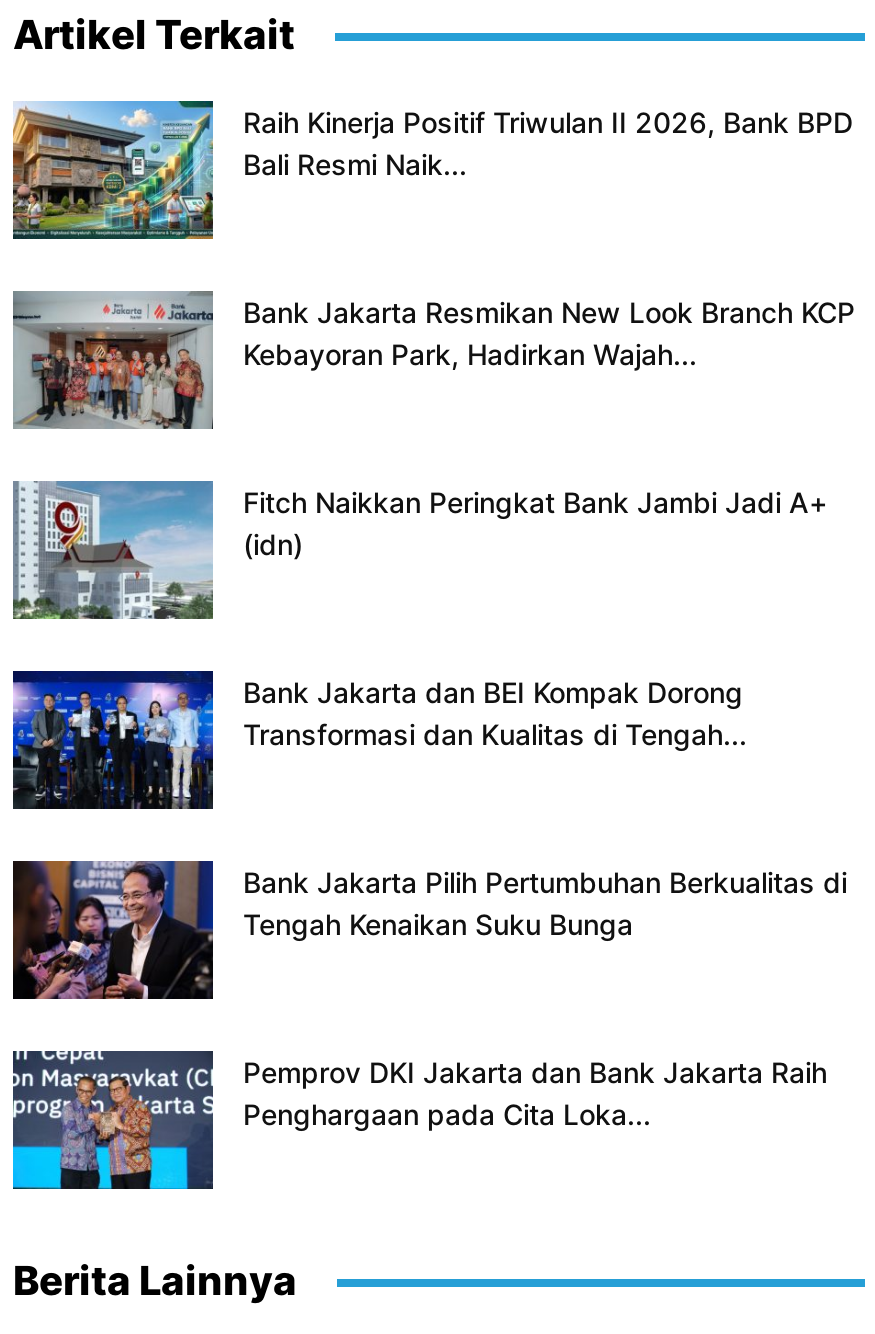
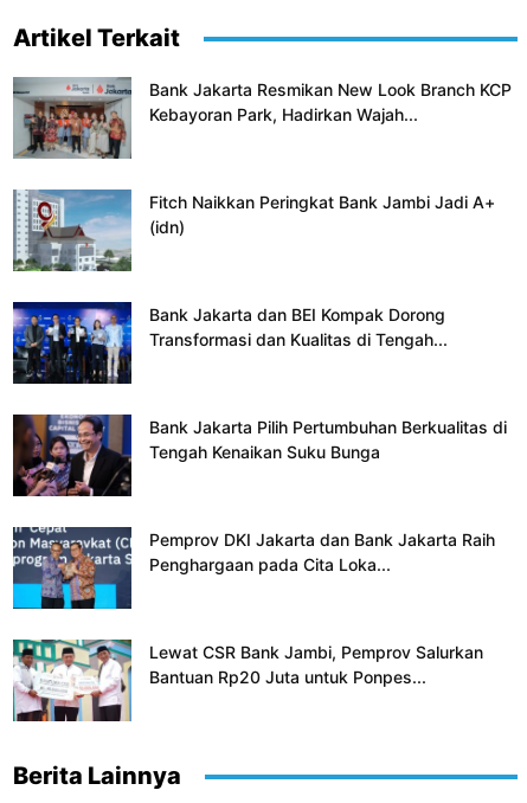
- [image]
- Raih Kinerja Positif Triwulan II 2026, Bank BPD
- Bali Resmi Naik...

moved up: [image] | Bank Jakarta Resmikan New Look Branch KCP | Kebayoran Park, Hadirkan Wajah... | ... | Pemprov DKI Jakarta dan Bank Jakarta Raih | Penghargaan pada Cita Loka...

+ [image]
+ Lewat CSR Bank Jambi, Pemprov Salurkan
+ Bantuan Rp20 Juta untuk Ponpes...
